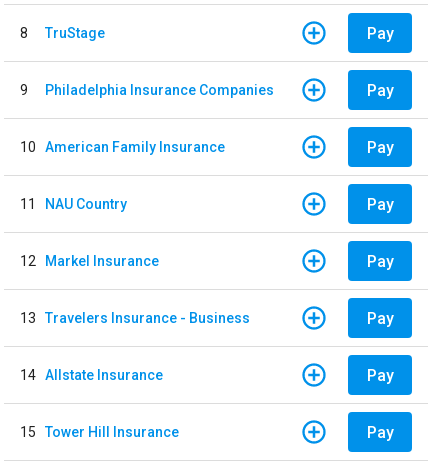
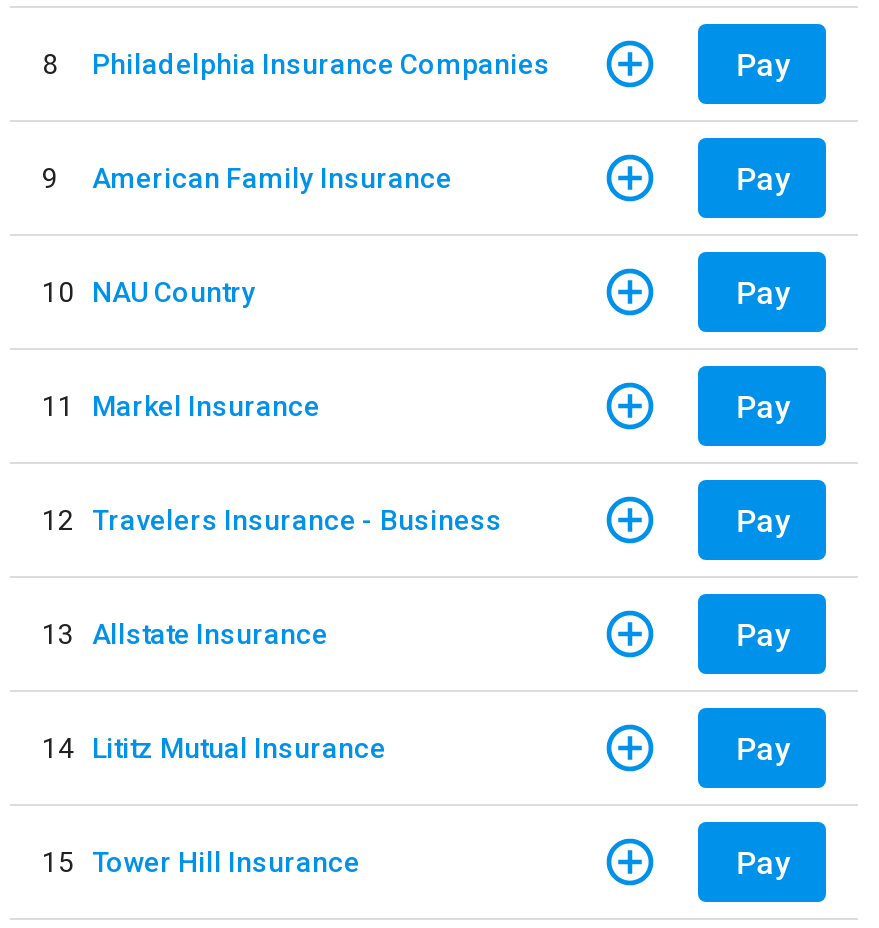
- TruStage

moved up: Philadelphia Insurance Companies

+ American Family Insurance

- 10 American Family Insurance
+ 10 NAU Country

- 11 NAU Country
+ 11 Markel Insurance

- 12 Markel Insurance
+ 12 Travelers Insurance - Business

- 13 Travelers Insurance - Business
+ 13 Allstate Insurance

- 14 Allstate Insurance
+ 14 Lititz Mutual Insurance
